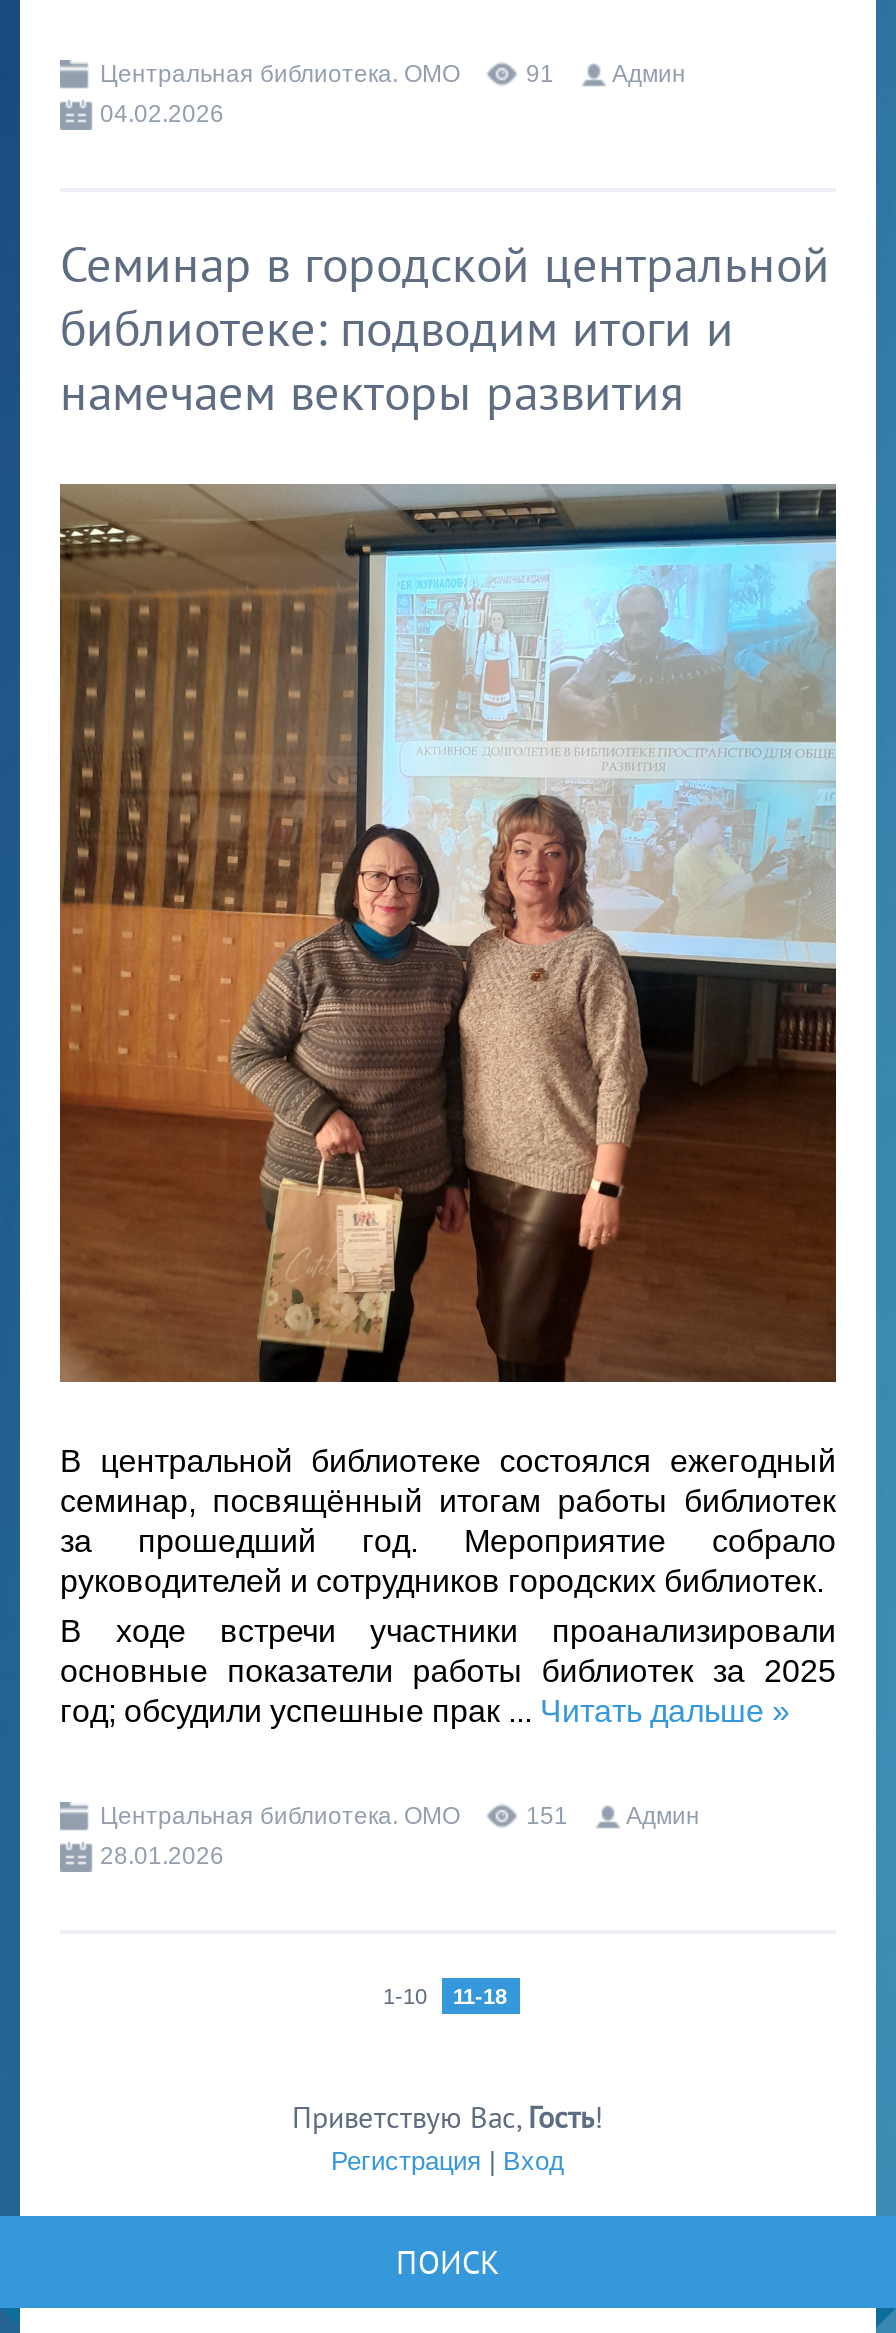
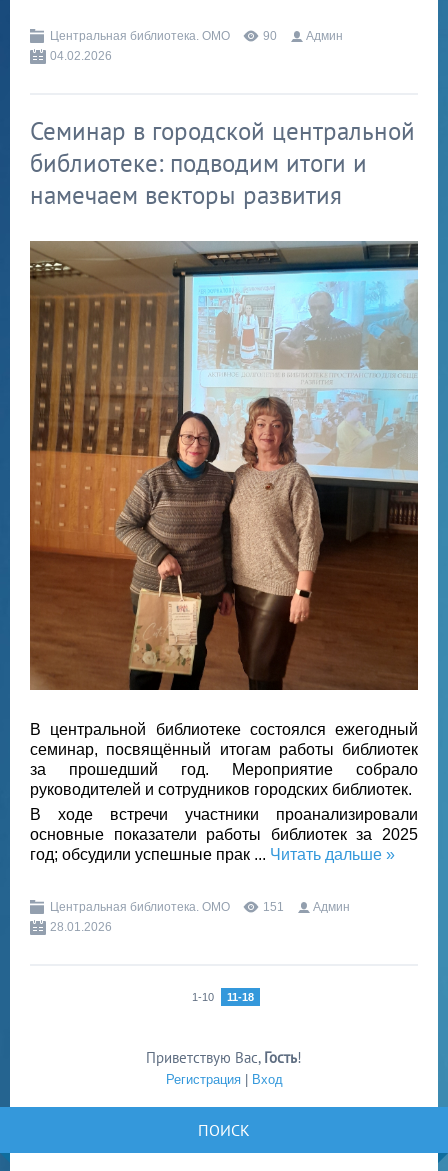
- 91
+ 90
